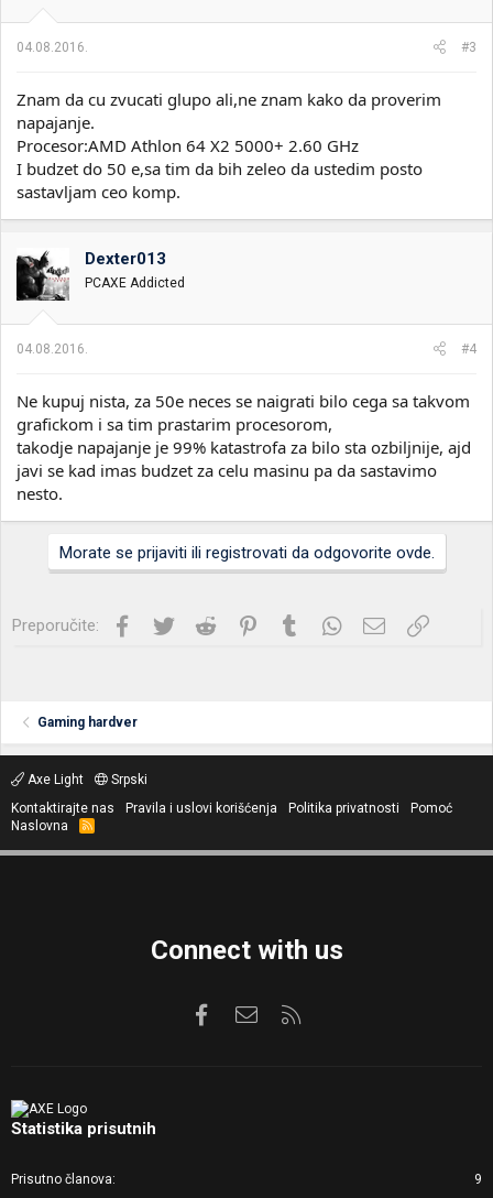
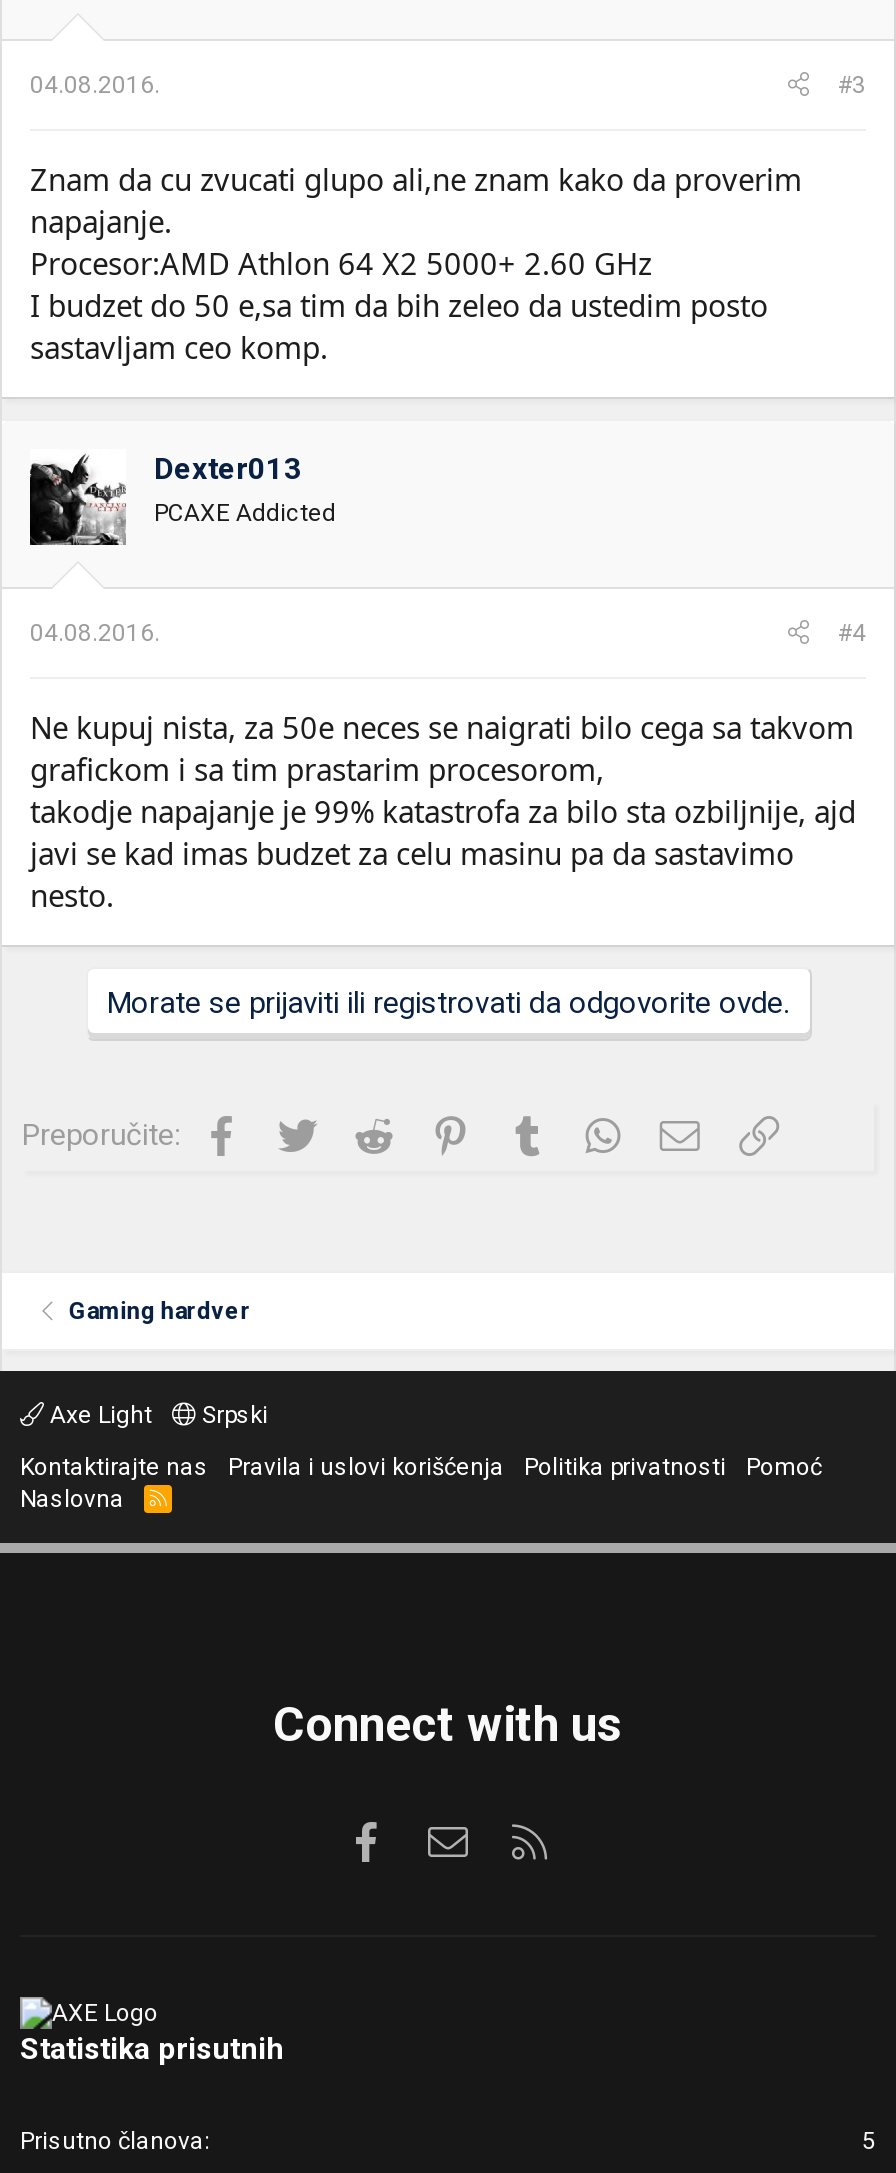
- 9
+ 5
